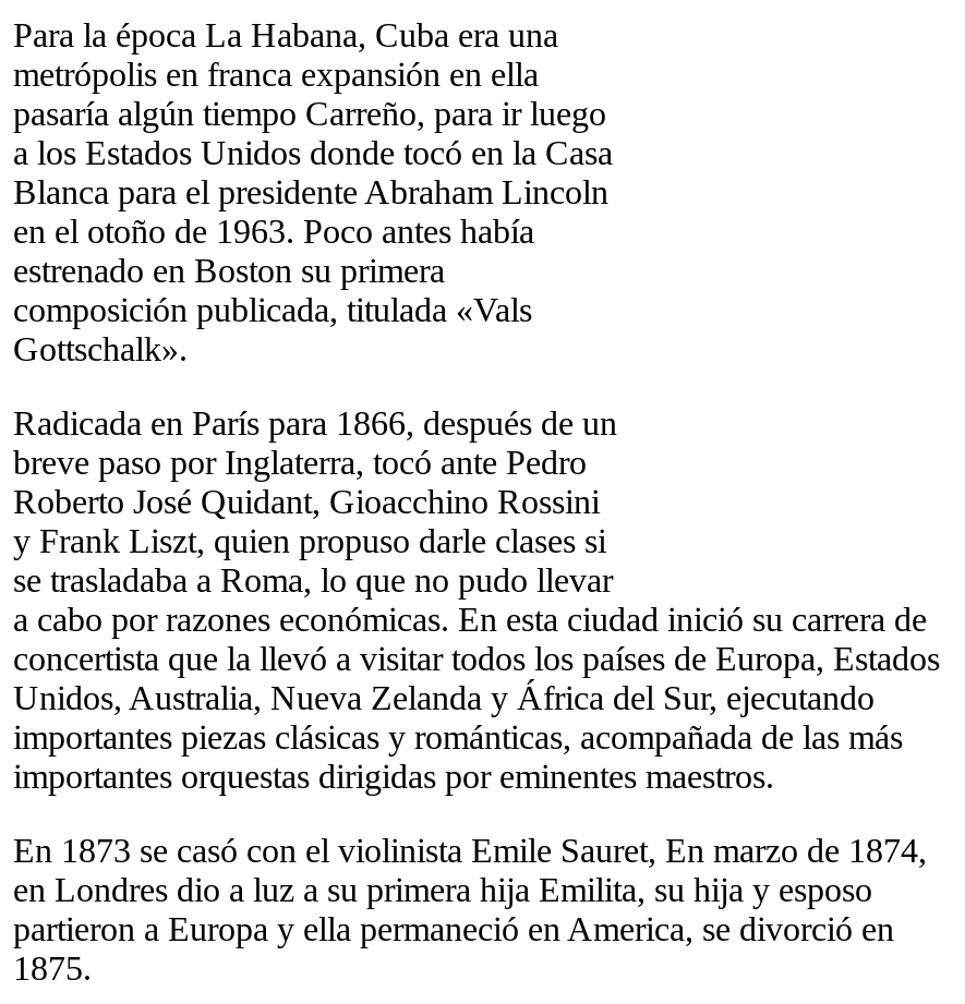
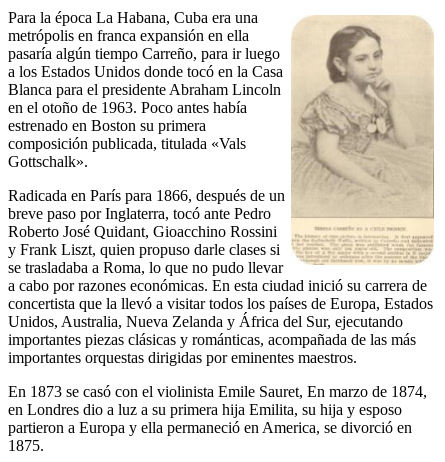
+ [image]
